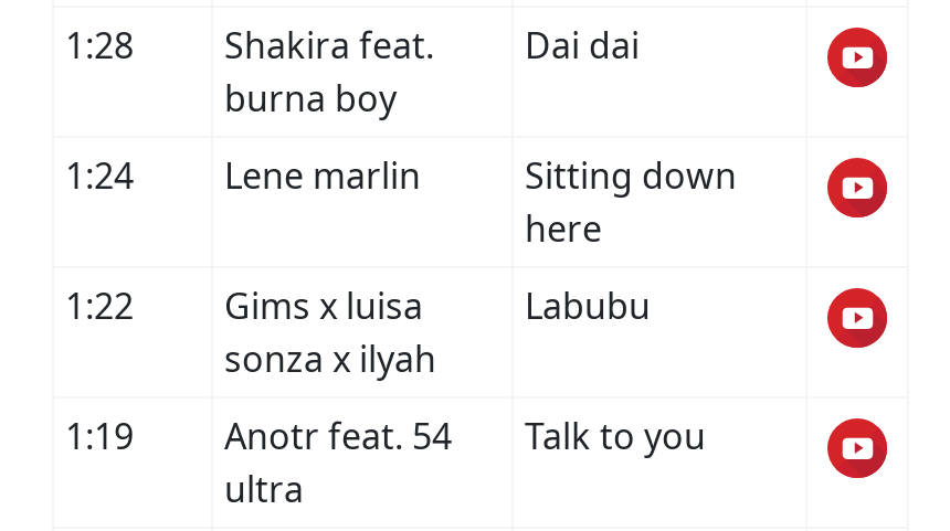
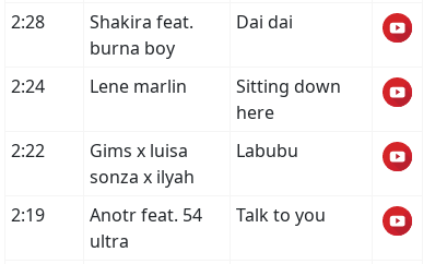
- 1:28 Shakira feat. Dai dai
+ 2:28 Shakira feat. Dai dai

- 1:24 Lene marlin
+ 2:24 Lene marlin

- 1:22
+ 2:22

- 1:19 Anotr feat. 54 Talk to you
+ 2:19 Anotr feat. 54 Talk to you
